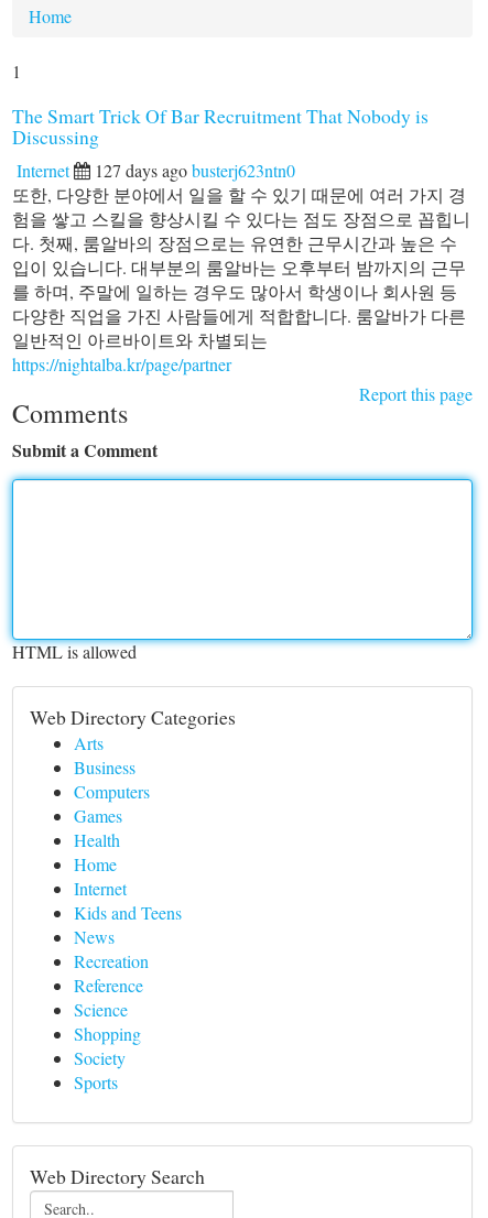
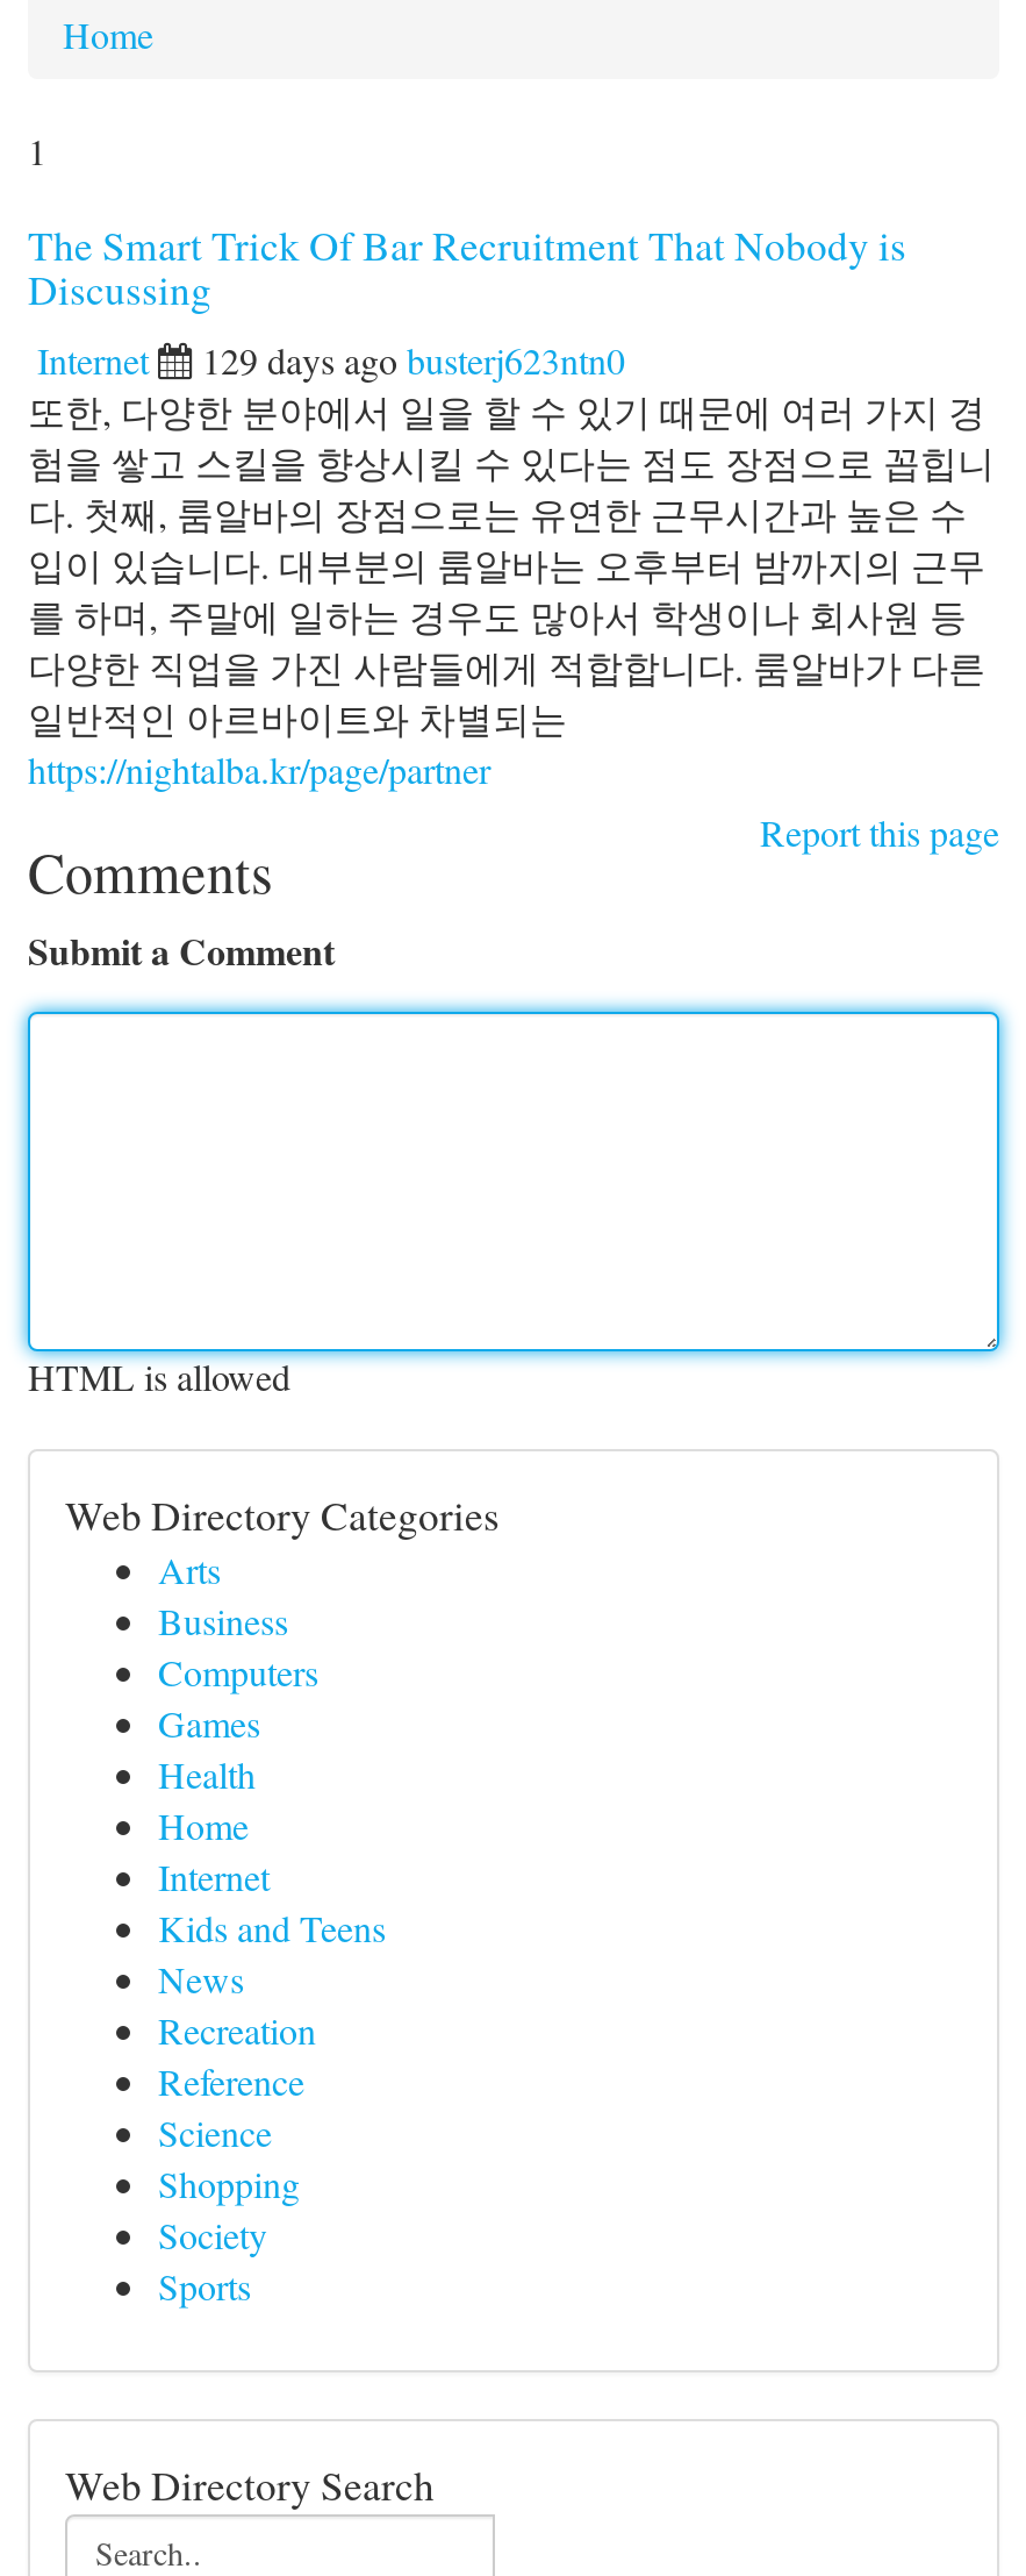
- 127 days ago busterj623ntn0
+ 129 days ago busterj623ntn0
